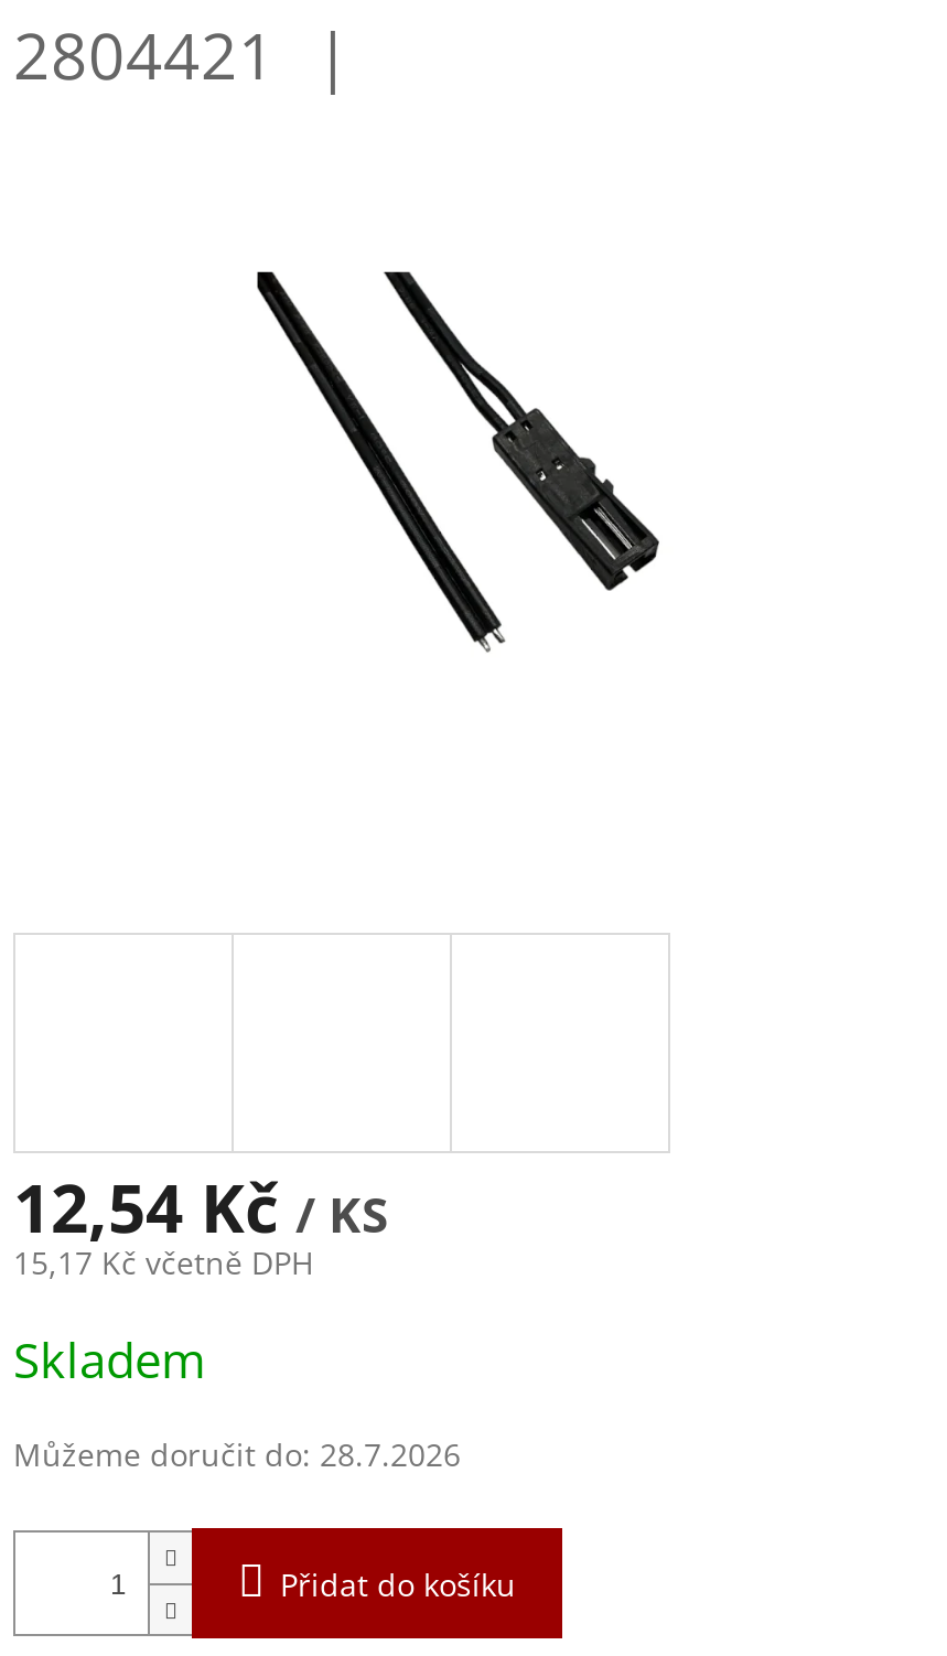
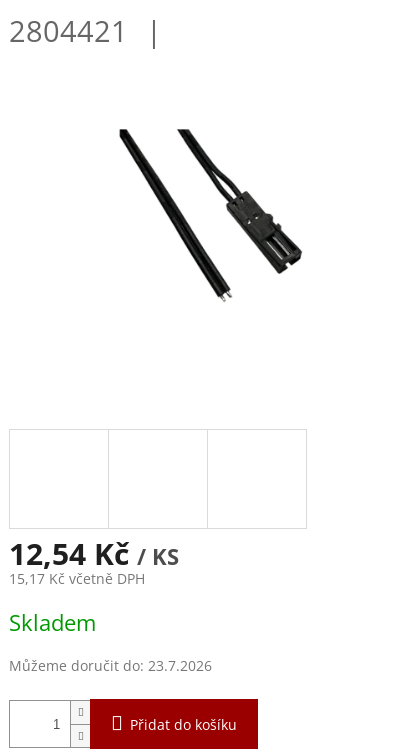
- Můžeme doručit do: 28.7.2026
+ Můžeme doručit do: 23.7.2026
